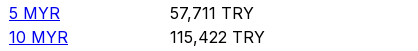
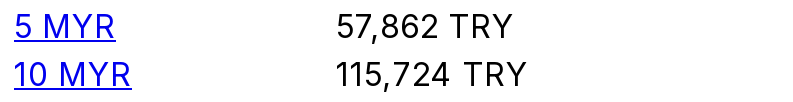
- 57,711 TRY
+ 57,862 TRY

- 115,422 TRY
+ 115,724 TRY
